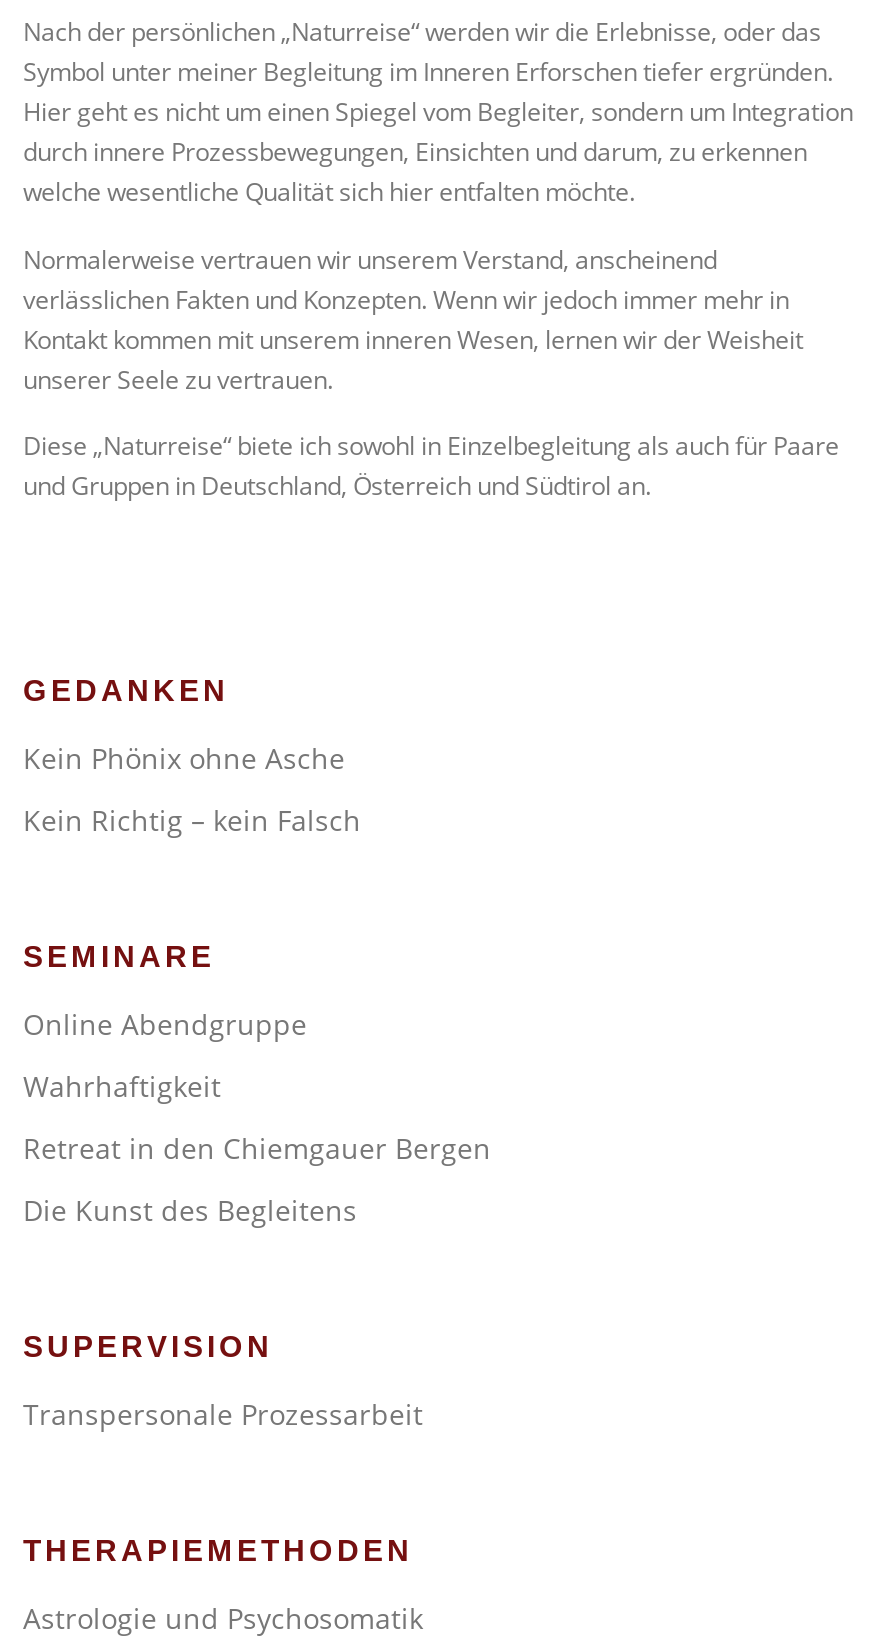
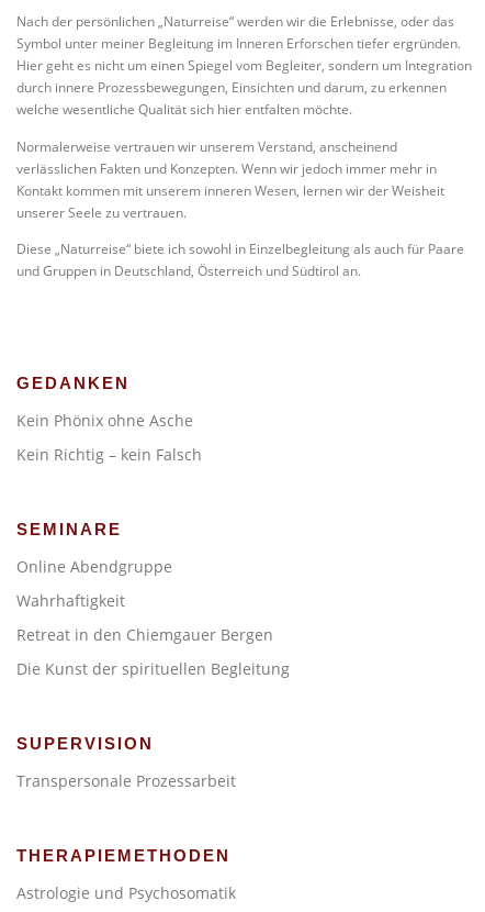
- Die Kunst des Begleitens
+ Die Kunst der spirituellen Begleitung
